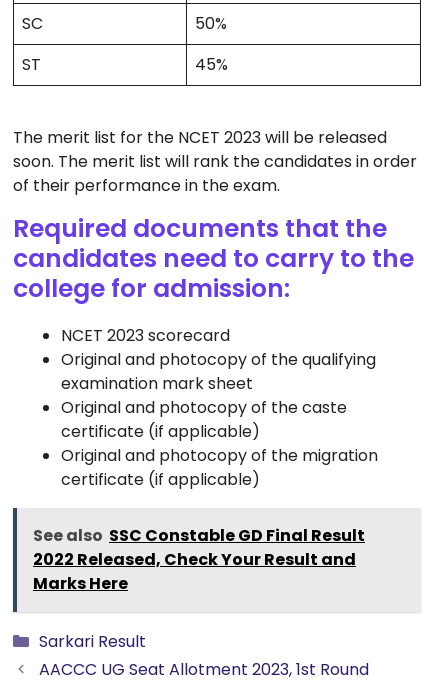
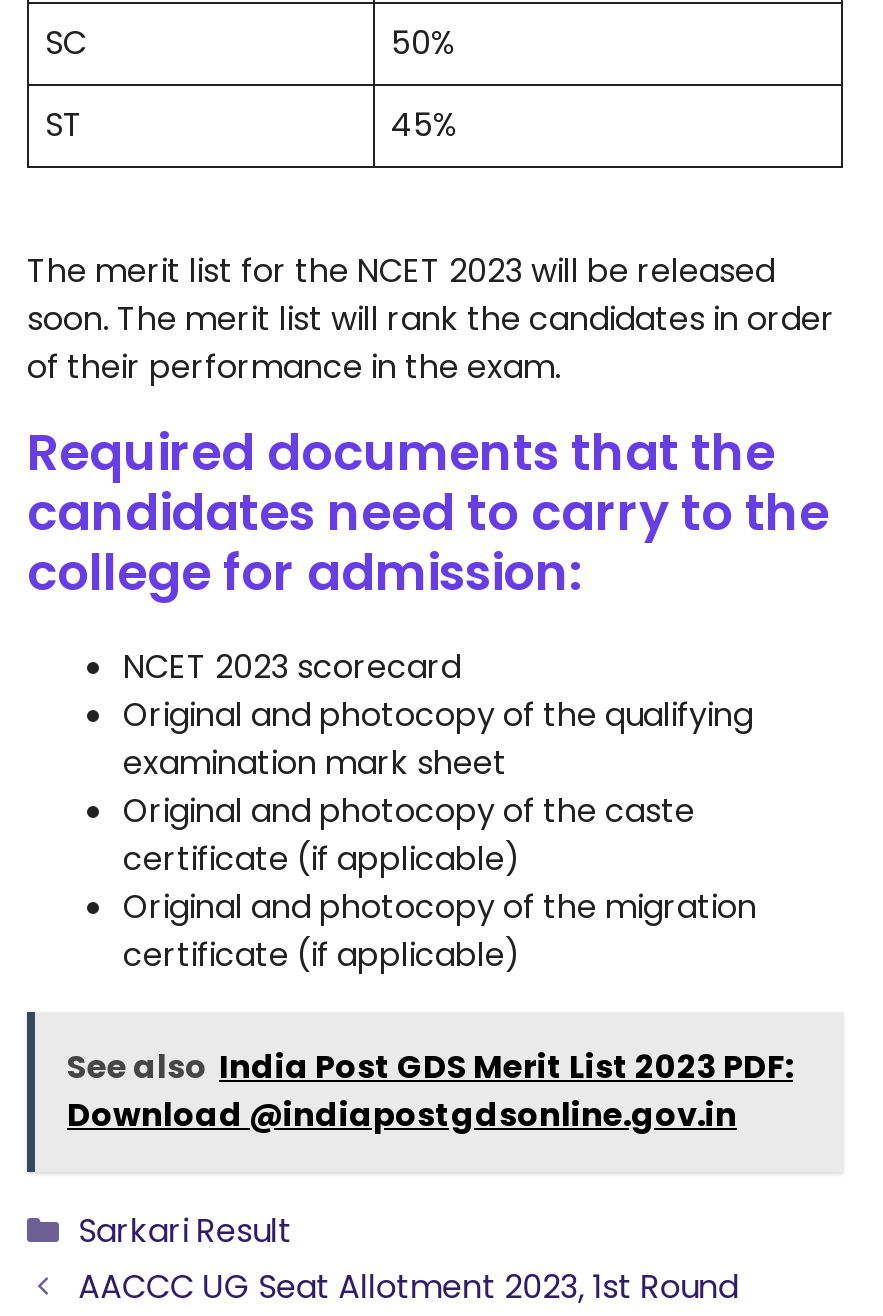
- See also SSC Constable GD Final Result
- 2022 Released, Check Your Result and
- Marks Here
+ See also India Post GDS Merit List 2023 PDF:
+ Download @indiapostgdsonline.gov.in
